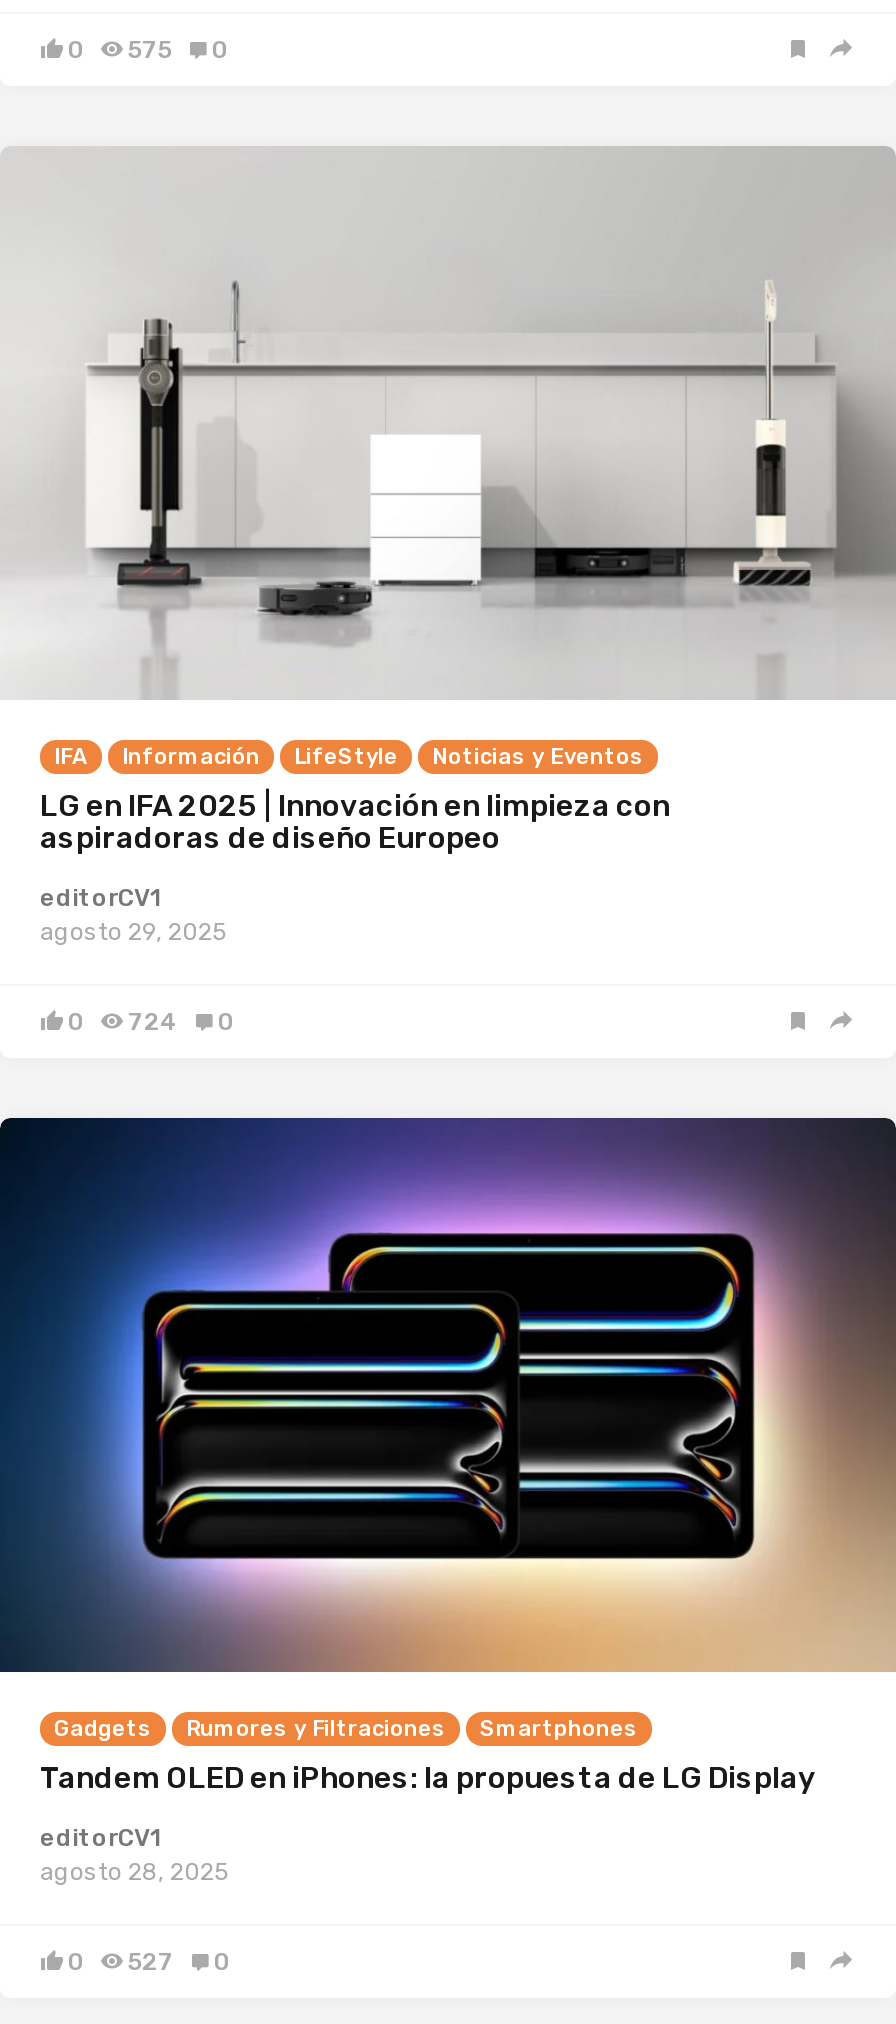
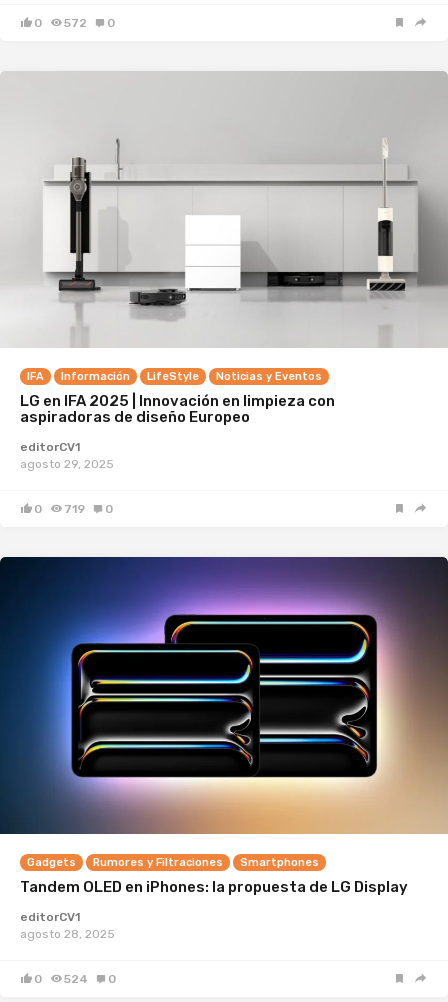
- 0 575 0
+ 0 572 0

- 0 724 0
+ 0 719 0

- 0 527 0
+ 0 524 0
